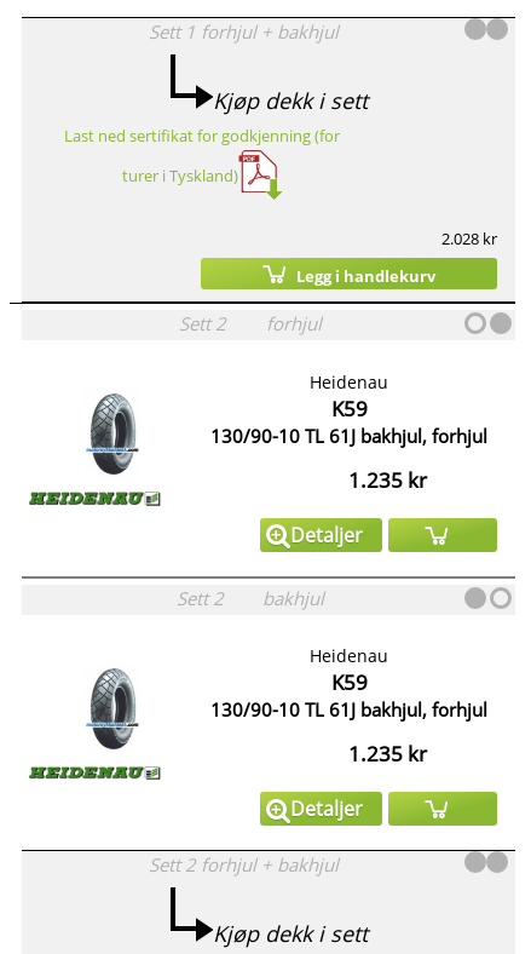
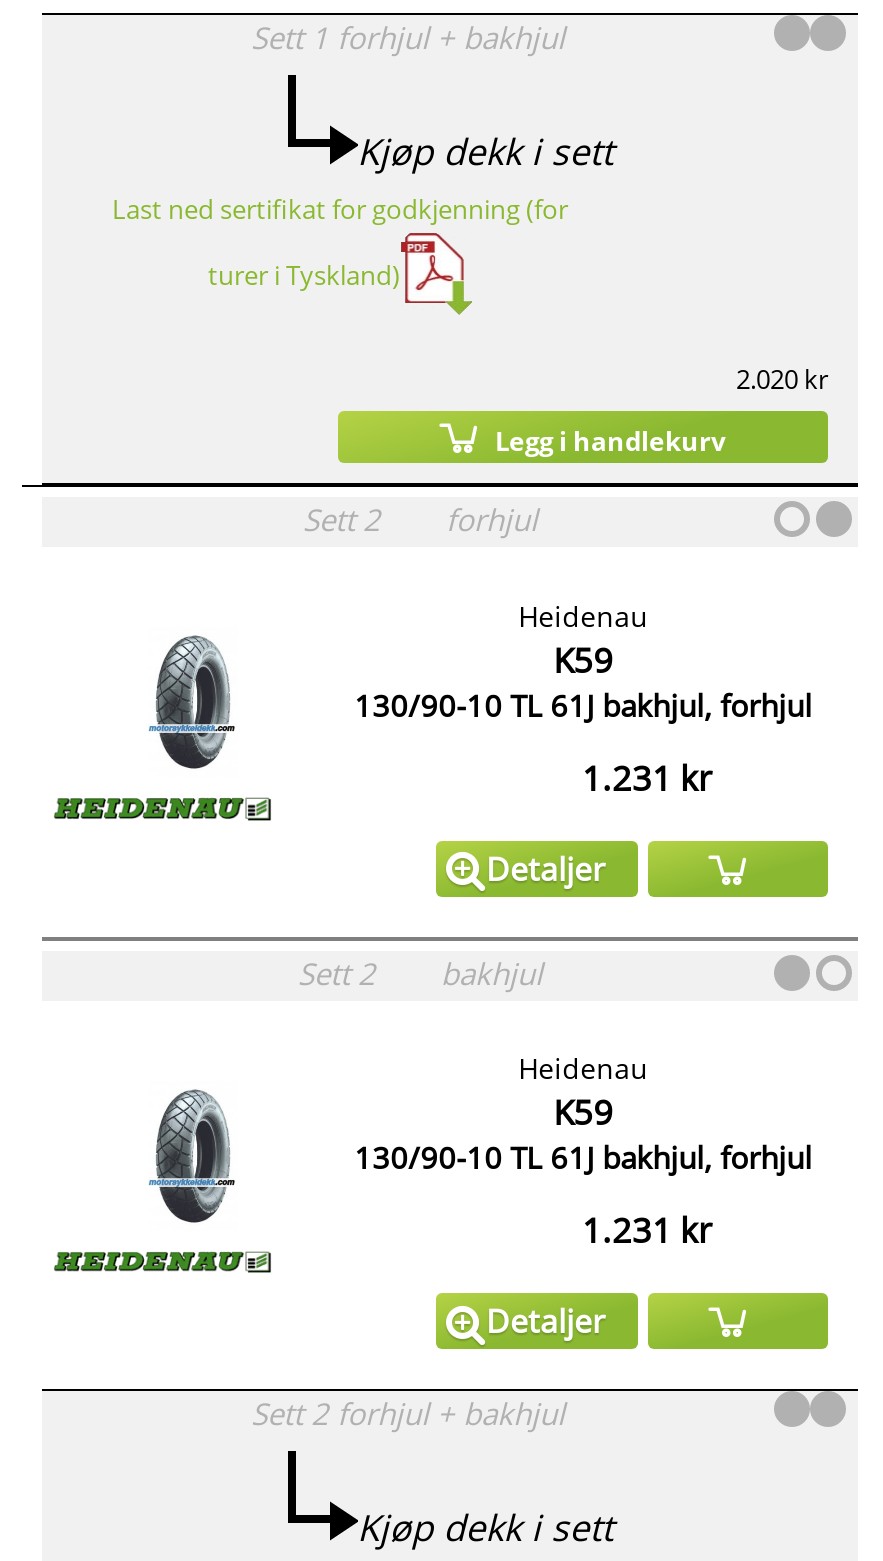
- 2.028 kr
+ 2.020 kr

- 1.235 kr
+ 1.231 kr

- 1.235 kr
+ 1.231 kr
